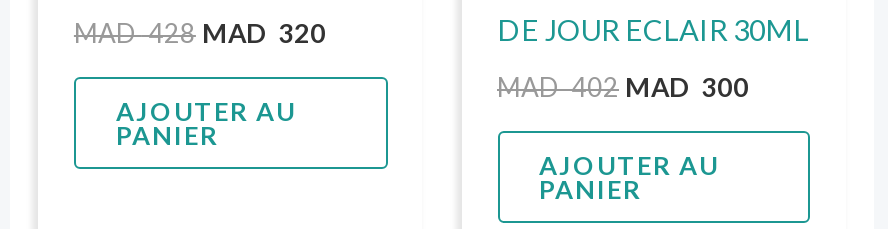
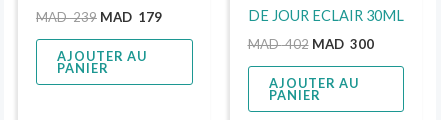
- MAD428
+ MAD239

- MAD 320
+ MAD 179
